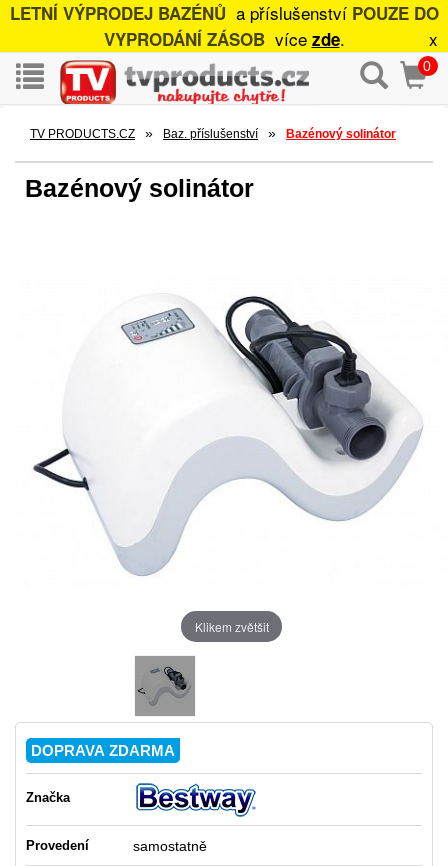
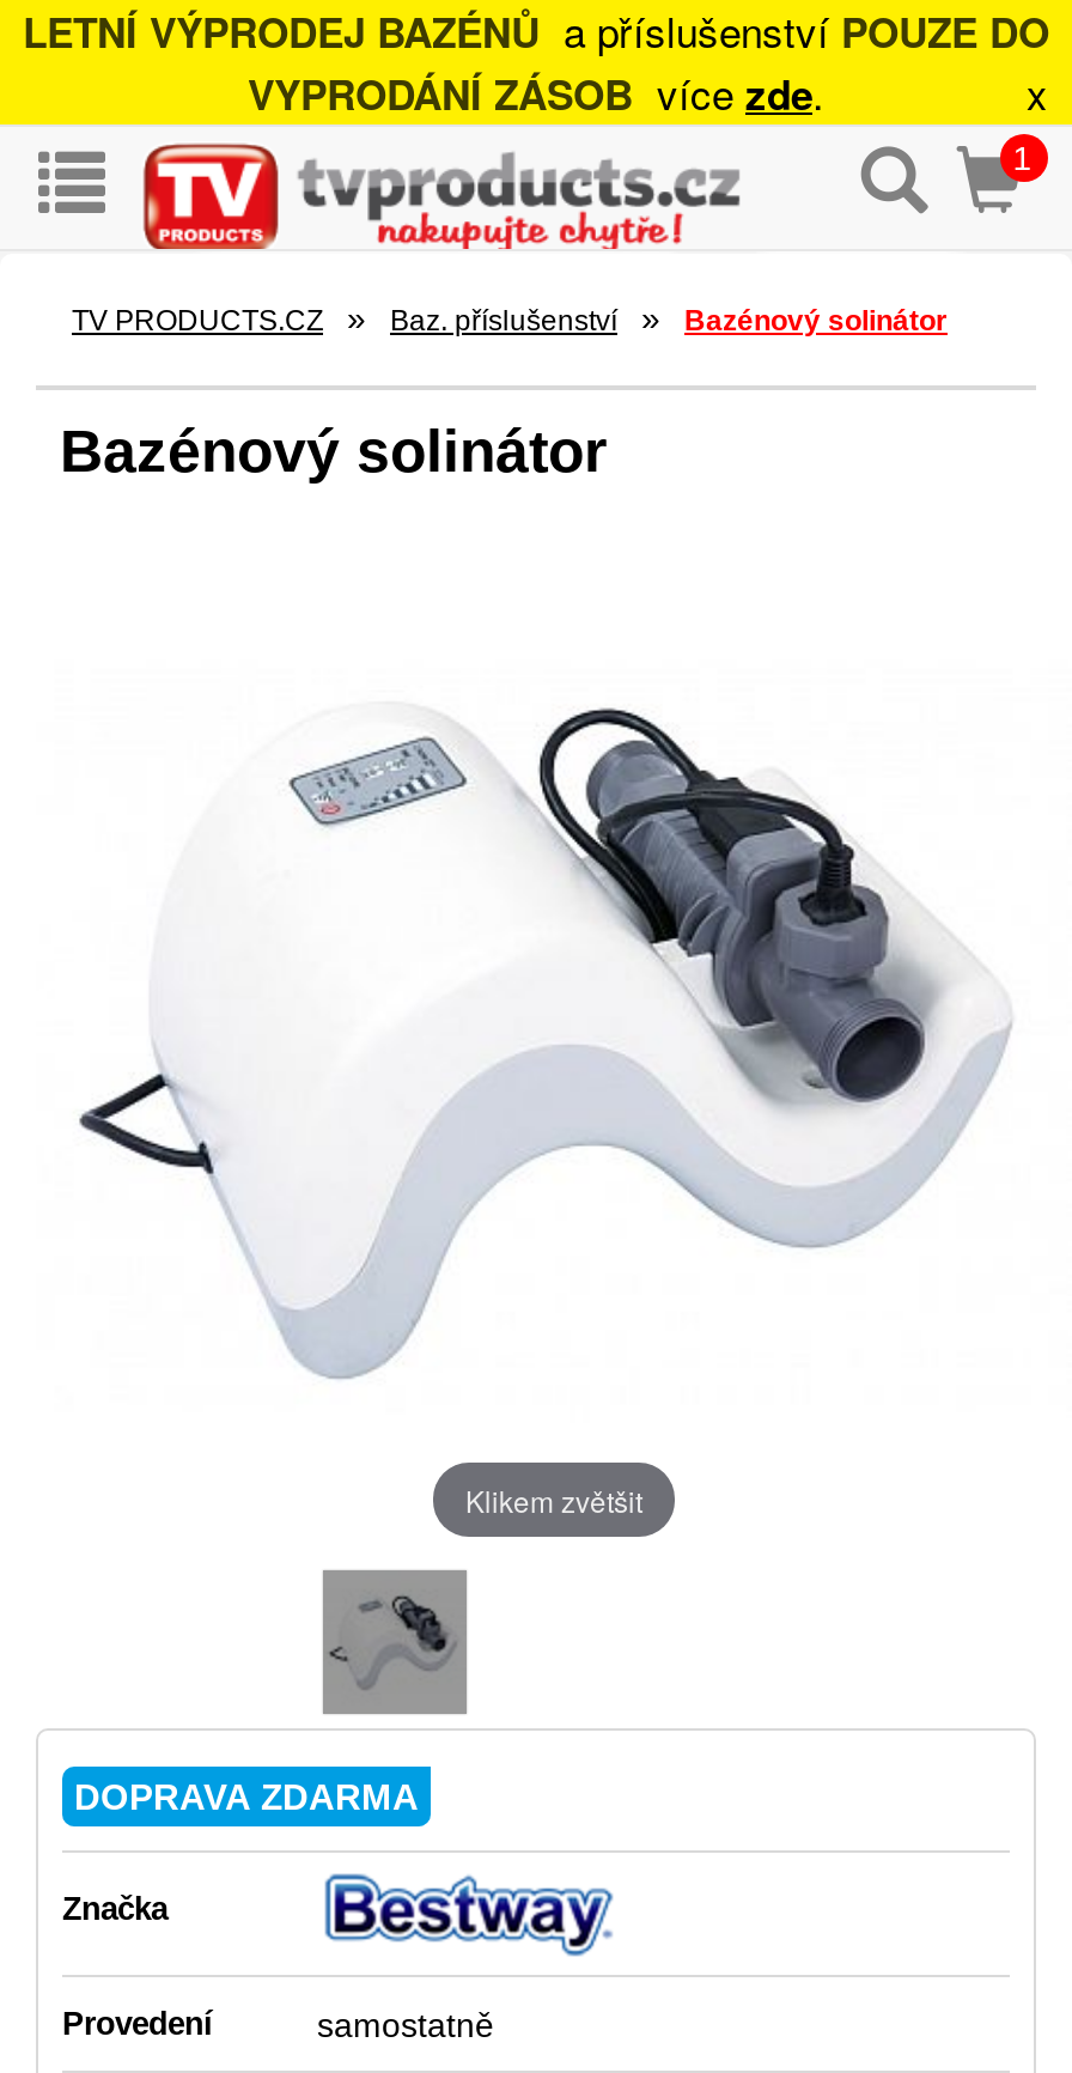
- 0
+ 1
